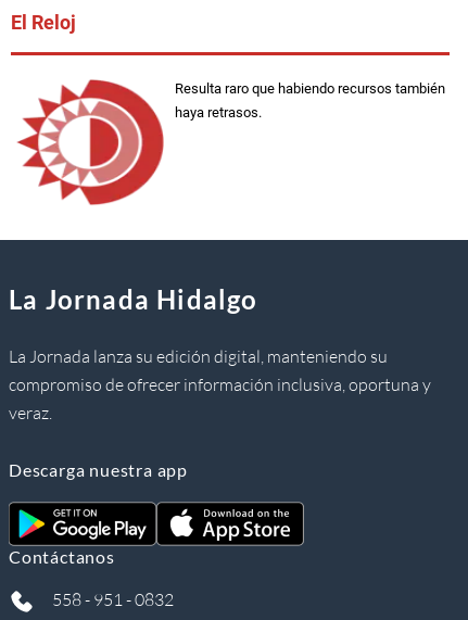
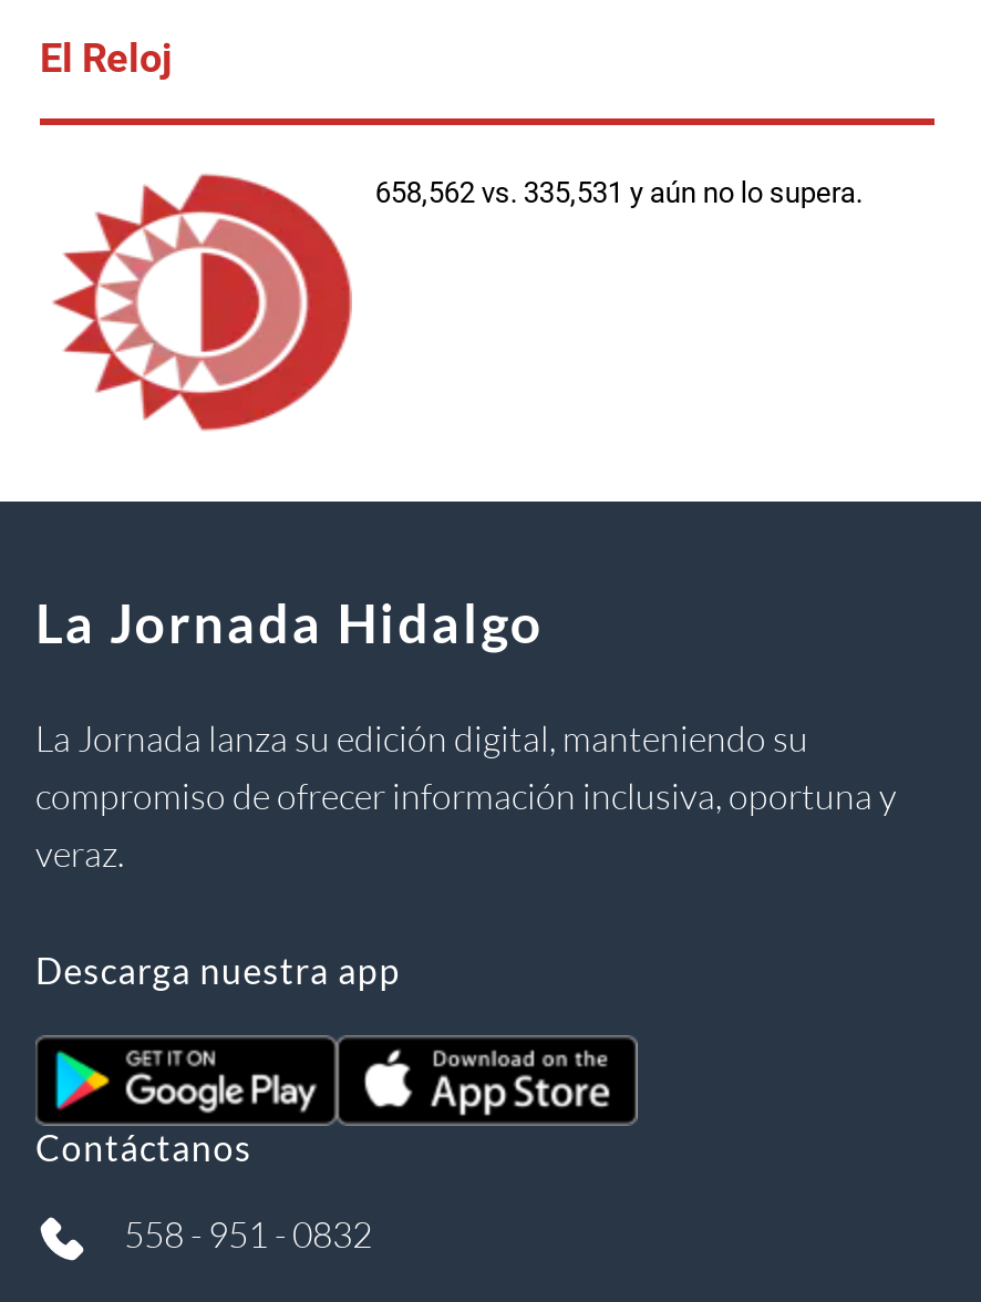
- Resulta raro que habiendo recursos también
- haya retrasos.
+ 658,562 vs. 335,531 y aún no lo supera.
